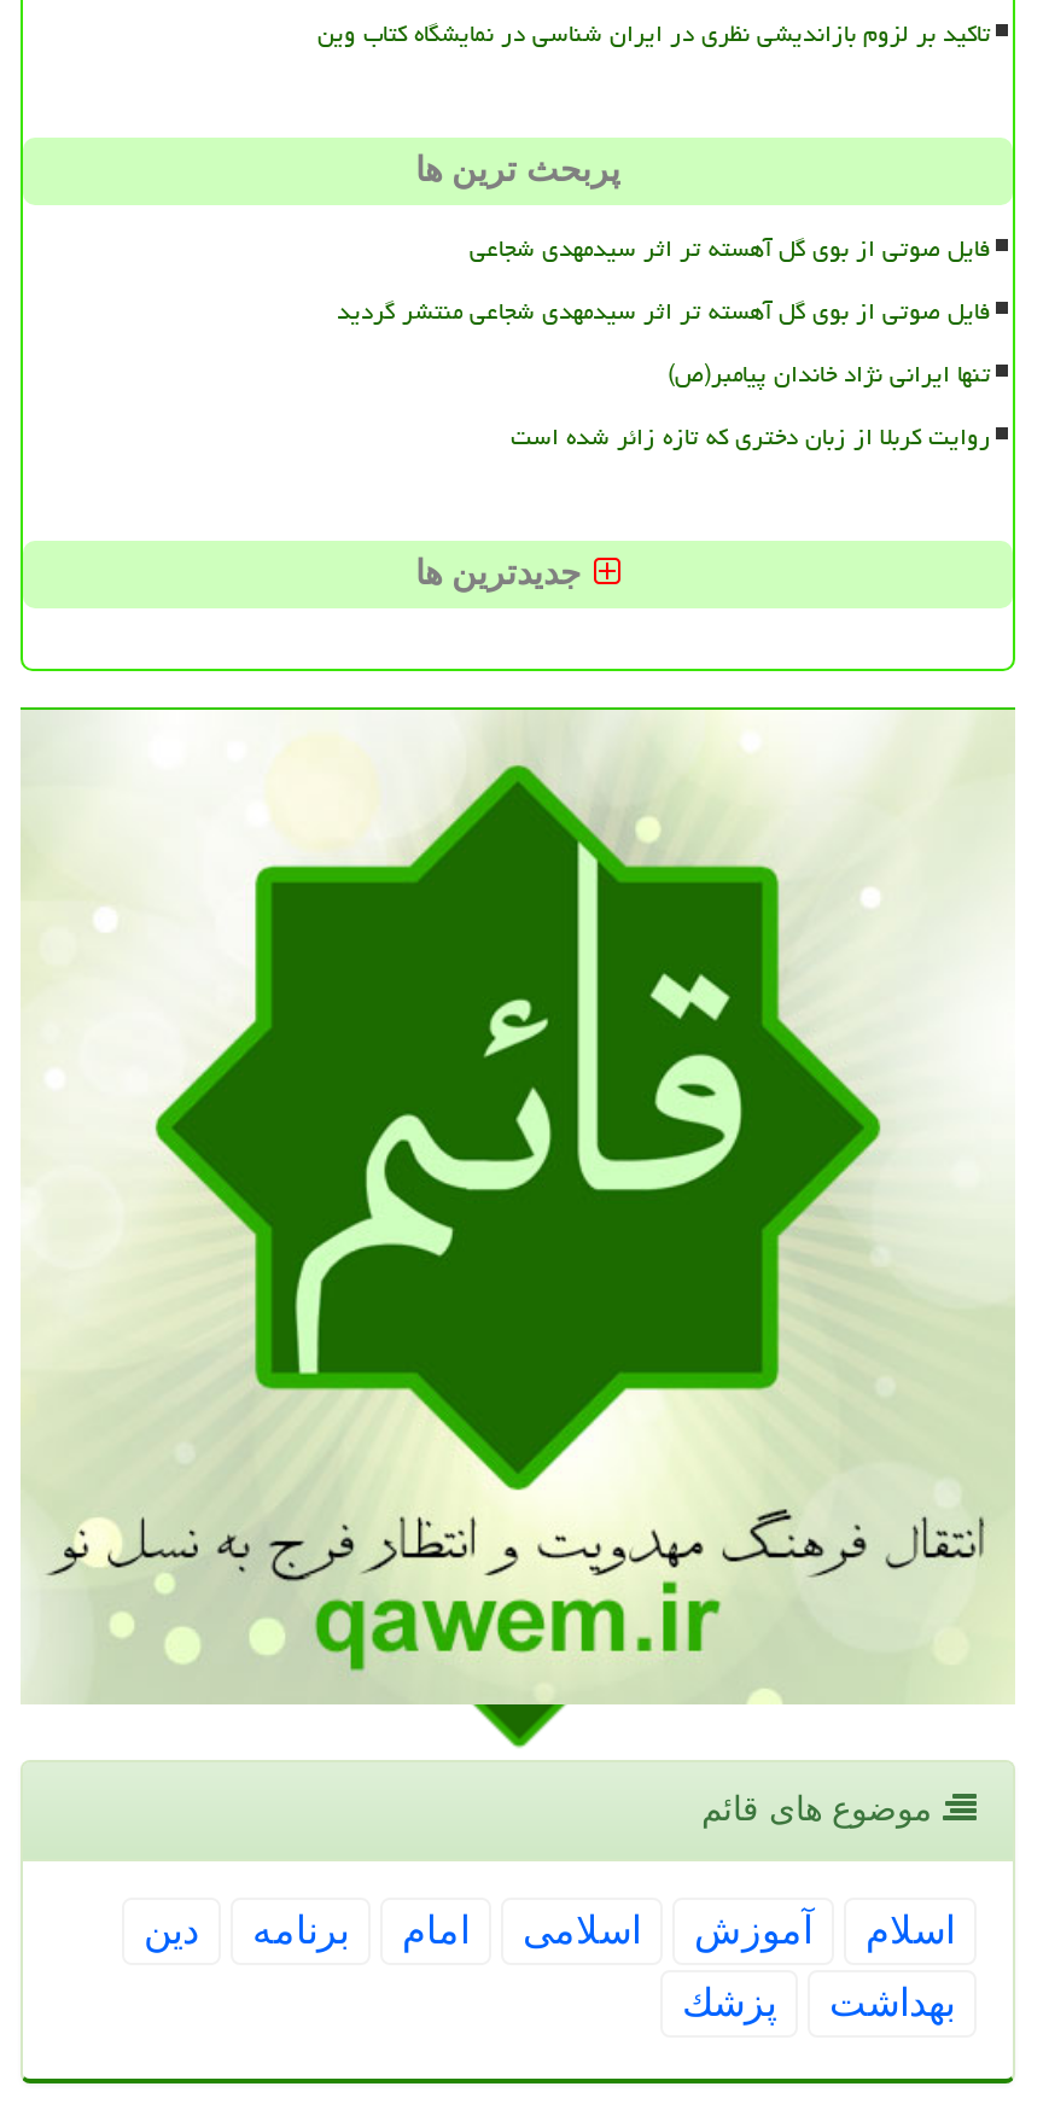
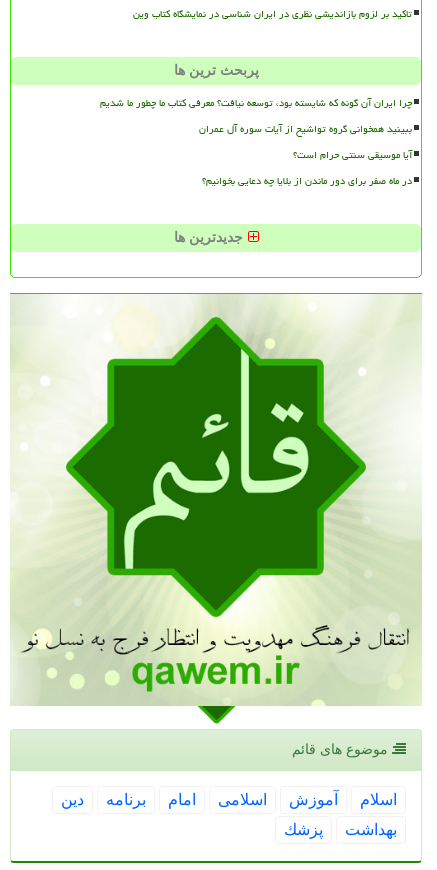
- فایل صوتی از بوی گل آهسته تر اثر سیدمهدی شجاعی
- فایل صوتی از بوی گل آهسته تر اثر سیدمهدی شجاعی منتشر گردید
- تنها ایرانی نژاد خاندان پیامبر(ص)
- روایت کربلا از زبان دختری که تازه زائر شده است
+ چرا ایران آن گونه که شایسته بود، توسعه نیافت؟ معرفی کتاب ما چطور ما شدیم
+ ببینید همخوانی گروه تواشیح از آیات سوره آل عمران
+ آیا موسیقی سنتی حرام است؟
+ در ماه صفر برای دور ماندن از بلایا چه دعایی بخوانیم؟
